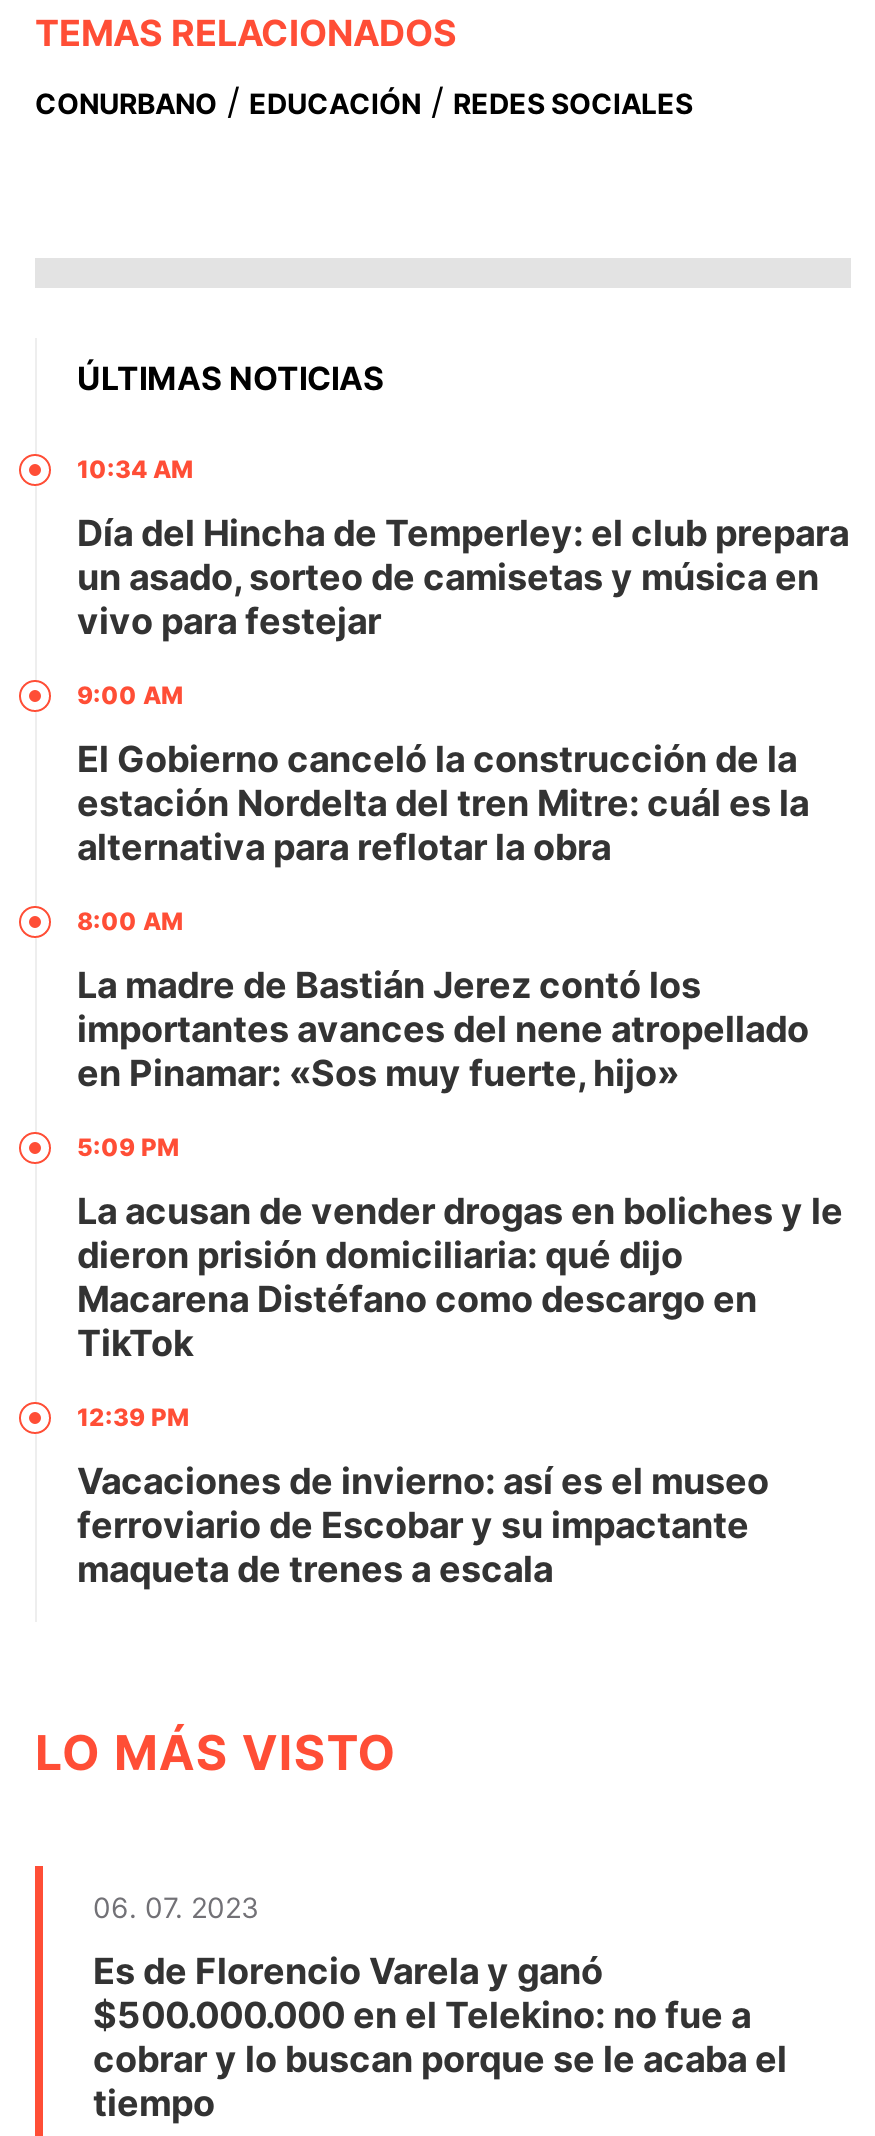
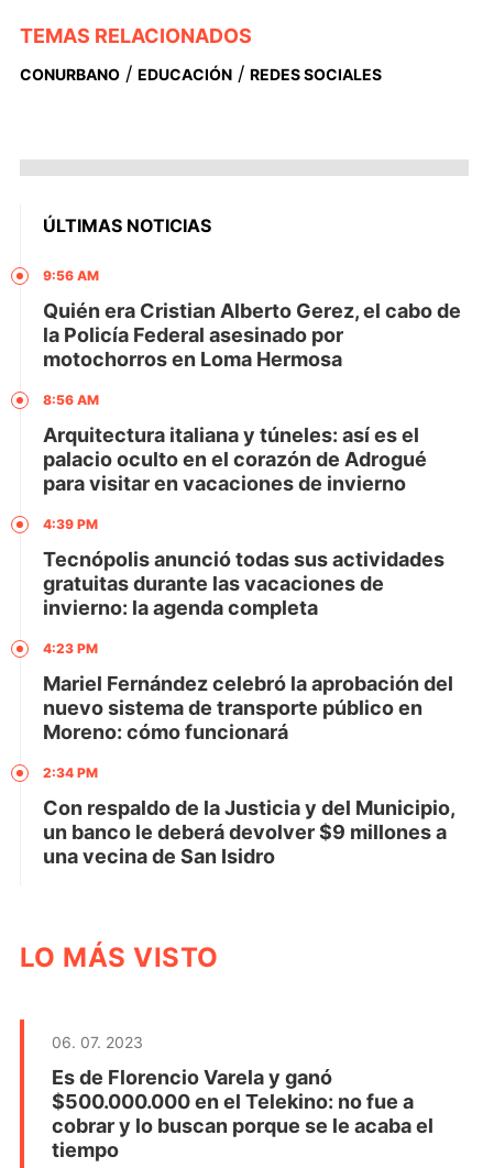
- 10:34 AM
+ 9:56 AM

- Día del Hincha de Temperley: el club prepara
- un asado, sorteo de camisetas y música en
- vivo para festejar
+ Quién era Cristian Alberto Gerez, el cabo de
+ la Policía Federal asesinado por
+ motochorros en Loma Hermosa

- 9:00 AM
+ 8:56 AM

- El Gobierno canceló la construcción de la
- estación Nordelta del tren Mitre: cuál es la
- alternativa para reflotar la obra
+ Arquitectura italiana y túneles: así es el
+ palacio oculto en el corazón de Adrogué
+ para visitar en vacaciones de invierno

- 8:00 AM
+ 4:39 PM

- La madre de Bastián Jerez contó los
- importantes avances del nene atropellado
- en Pinamar: «Sos muy fuerte, hijo»
+ Tecnópolis anunció todas sus actividades
+ gratuitas durante las vacaciones de
+ invierno: la agenda completa

- 5:09 PM
+ 4:23 PM

- La acusan de vender drogas en boliches y le
- dieron prisión domiciliaria: qué dijo
- Macarena Distéfano como descargo en
- TikTok
+ Mariel Fernández celebró la aprobación del
+ nuevo sistema de transporte público en
+ Moreno: cómo funcionará

- 12:39 PM
+ 2:34 PM

- Vacaciones de invierno: así es el museo
- ferroviario de Escobar y su impactante
- maqueta de trenes a escala
+ Con respaldo de la Justicia y del Municipio,
+ un banco le deberá devolver $9 millones a
+ una vecina de San Isidro
